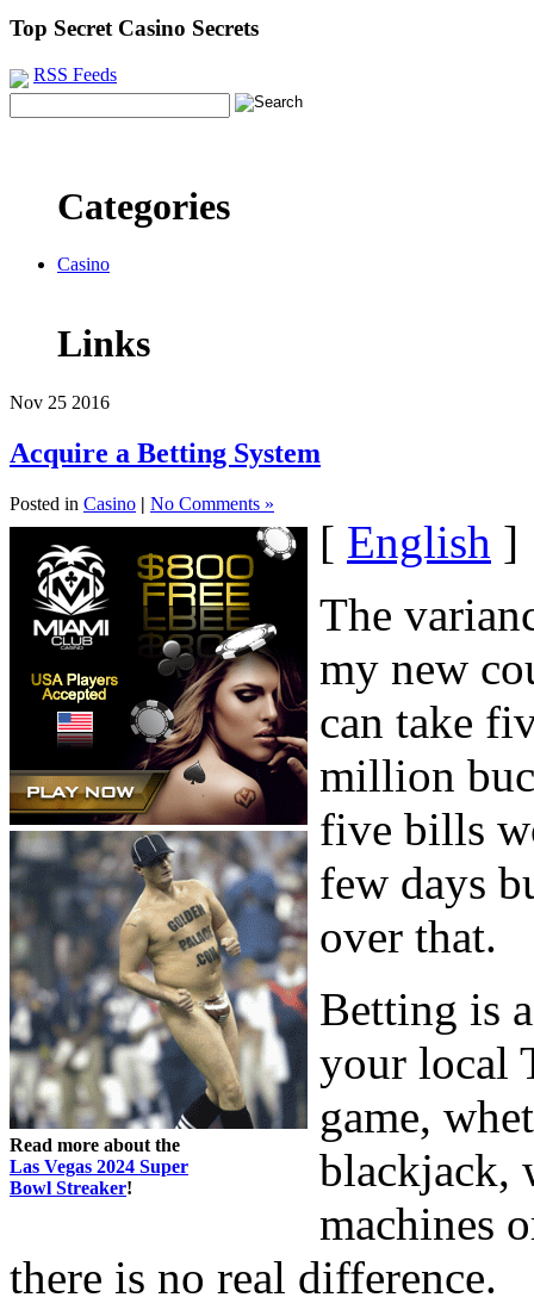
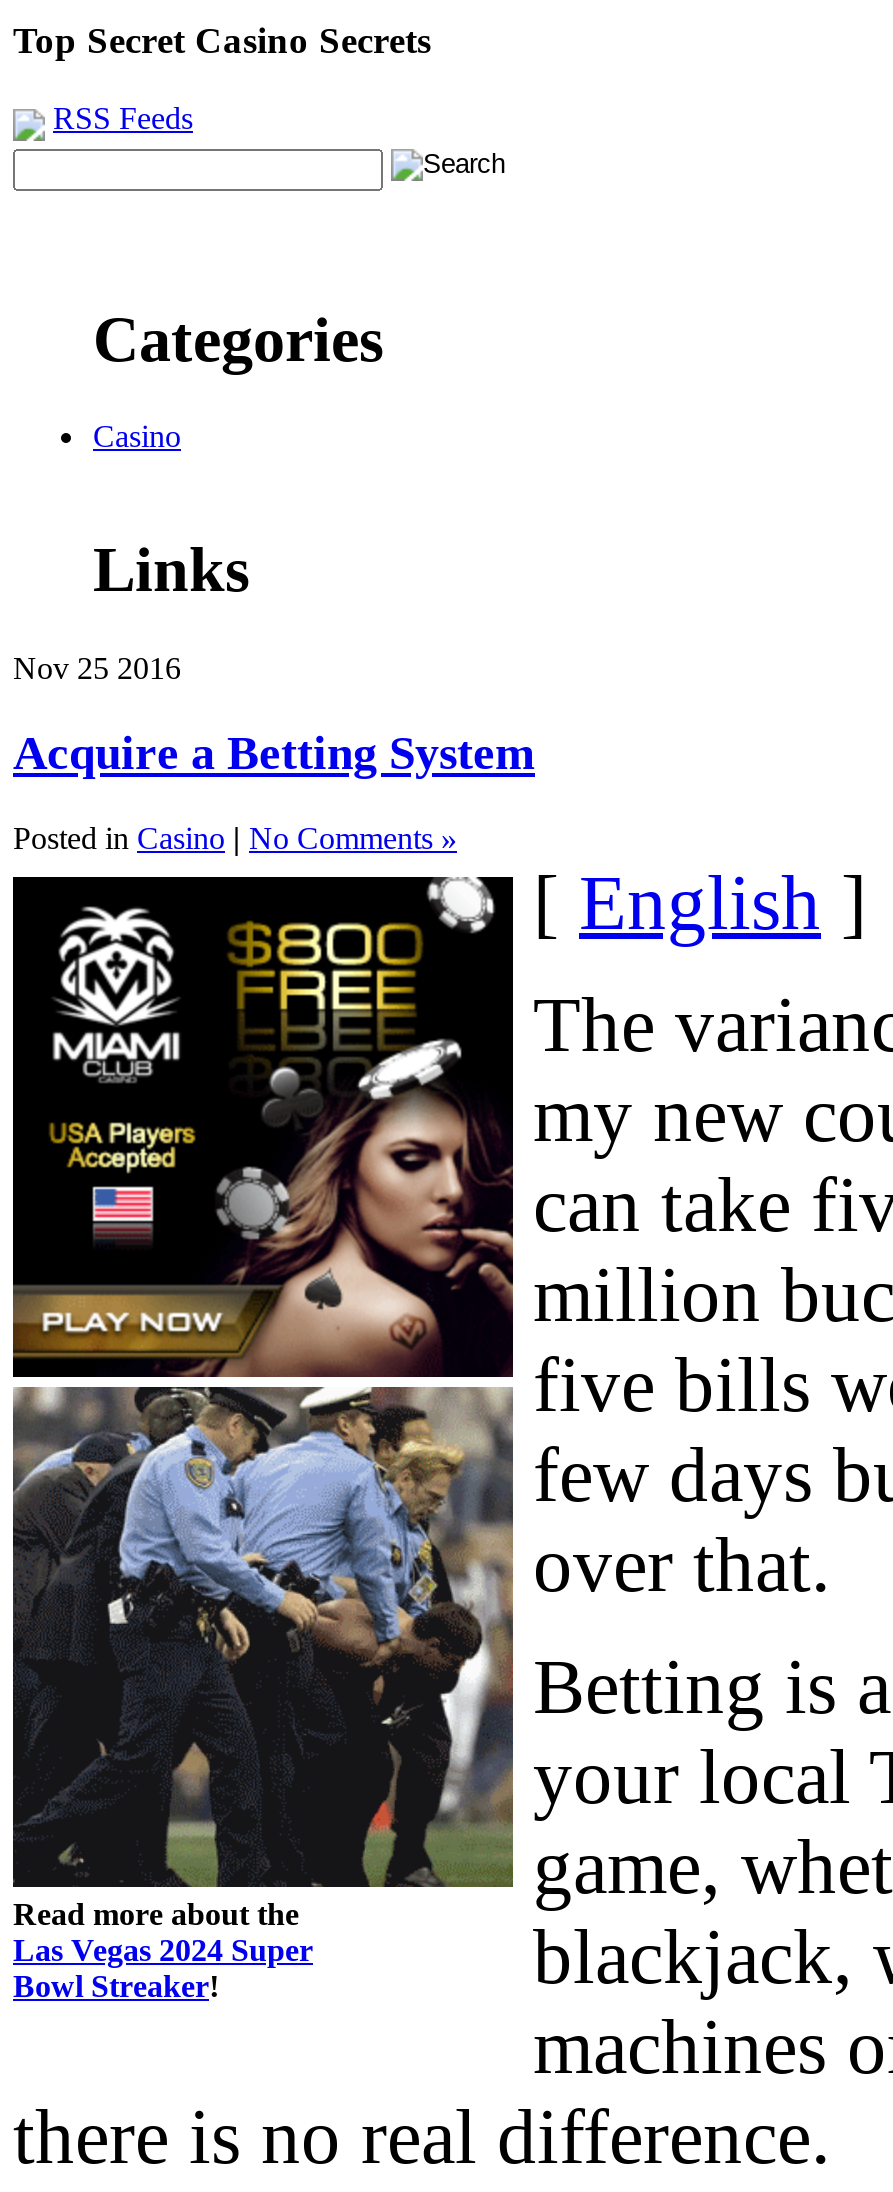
- [image]
+ [image]
